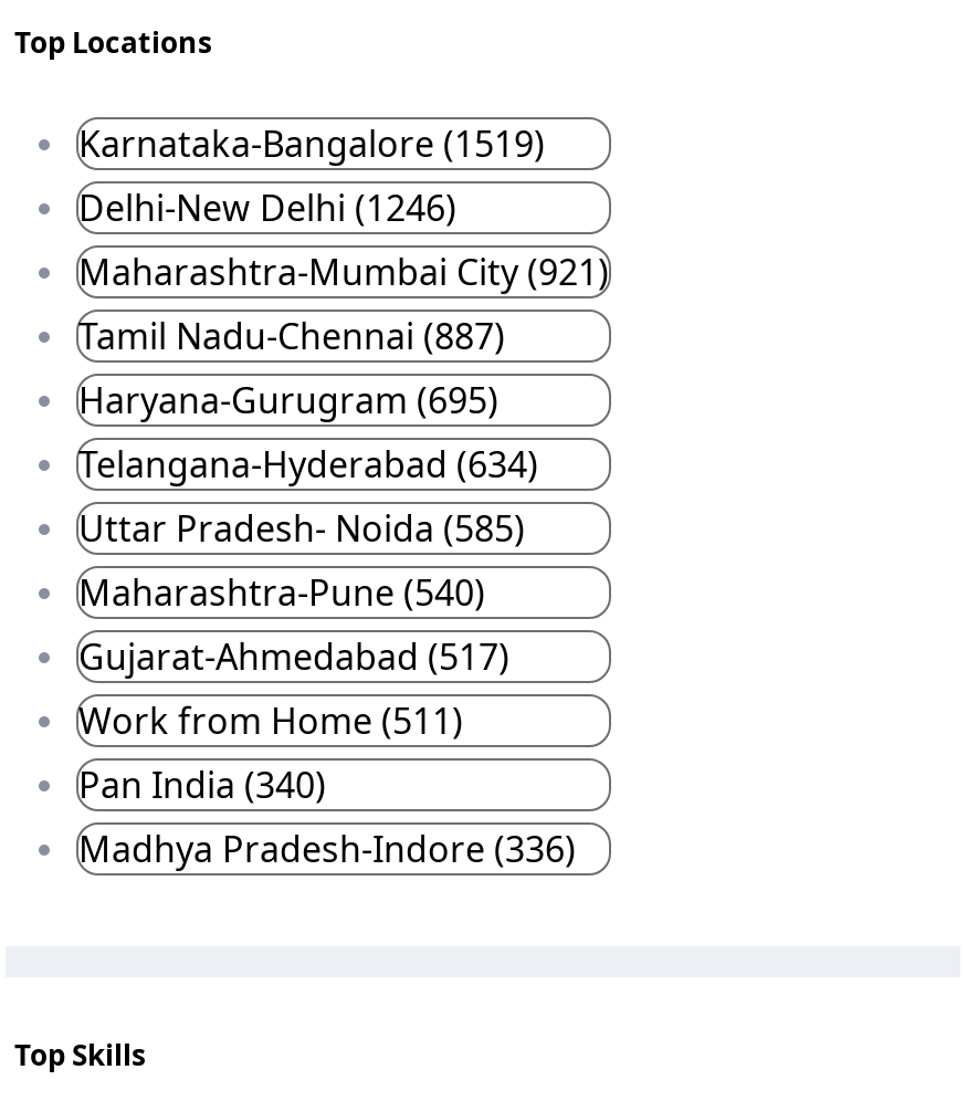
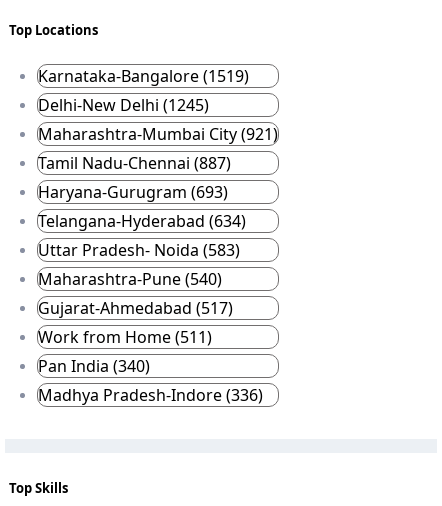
- Delhi-New Delhi (1246)
+ Delhi-New Delhi (1245)

- Haryana-Gurugram (695)
+ Haryana-Gurugram (693)

- Uttar Pradesh- Noida (585)
+ Uttar Pradesh- Noida (583)
